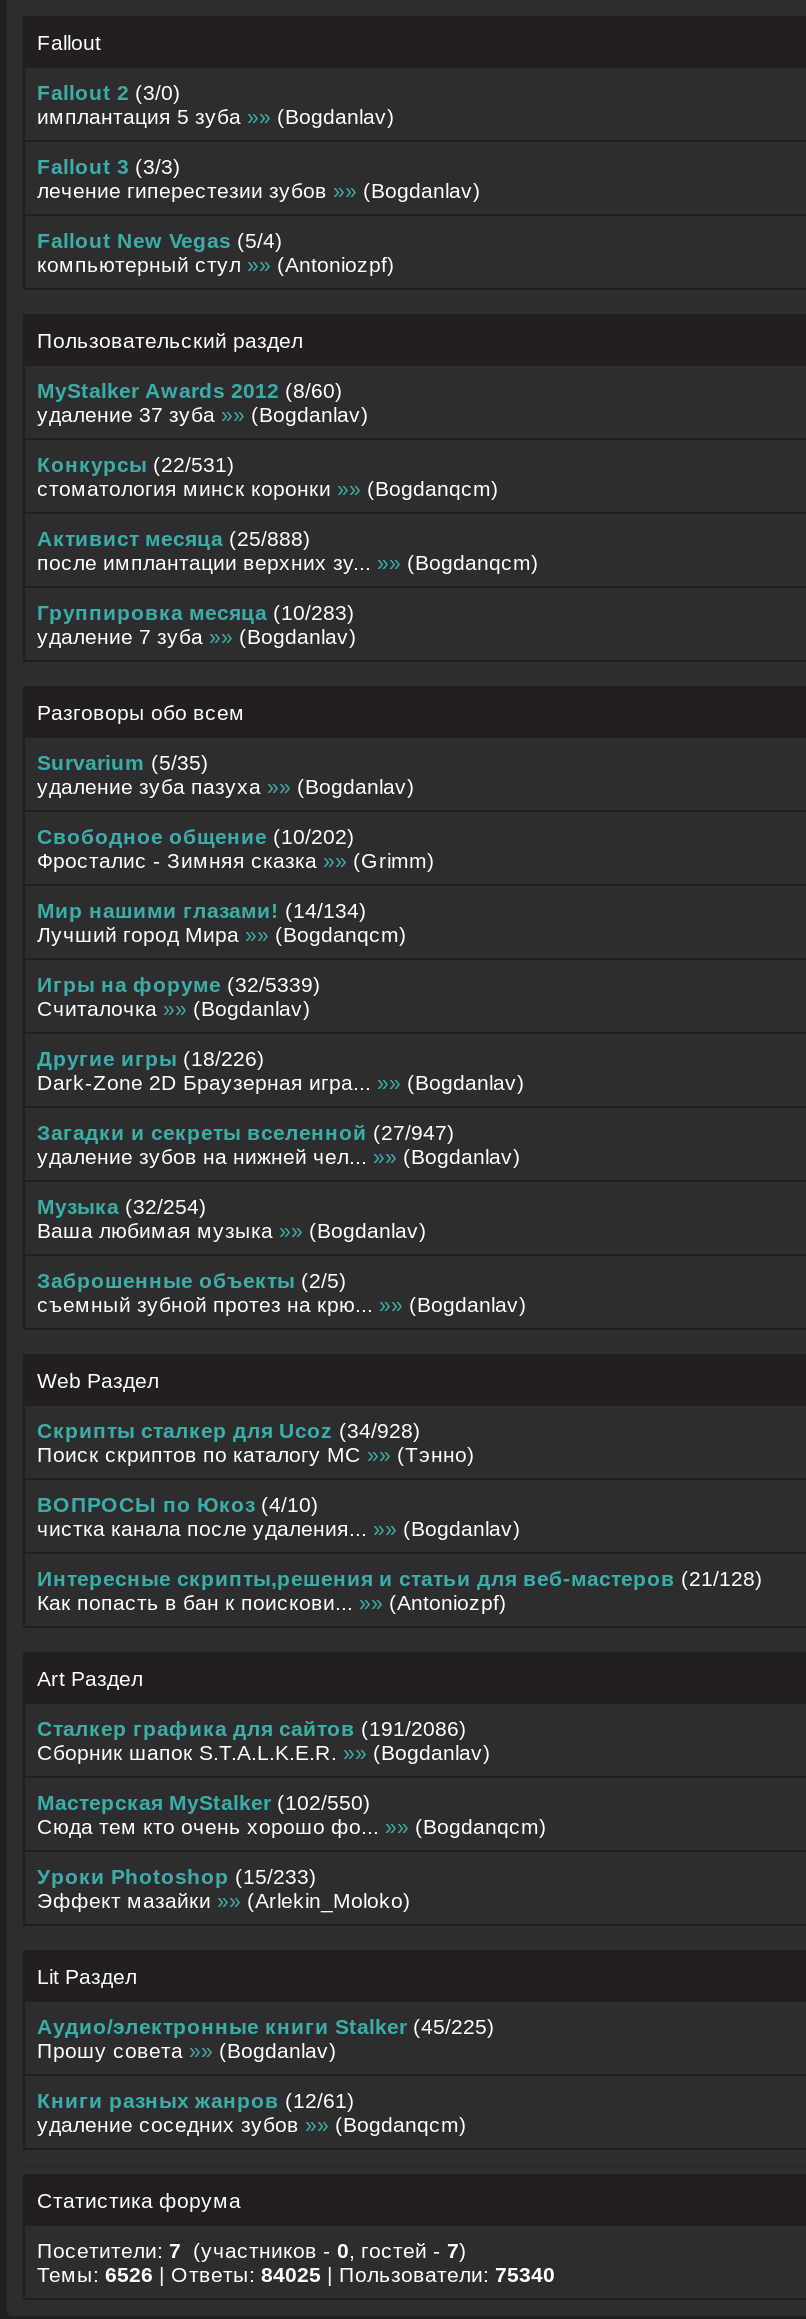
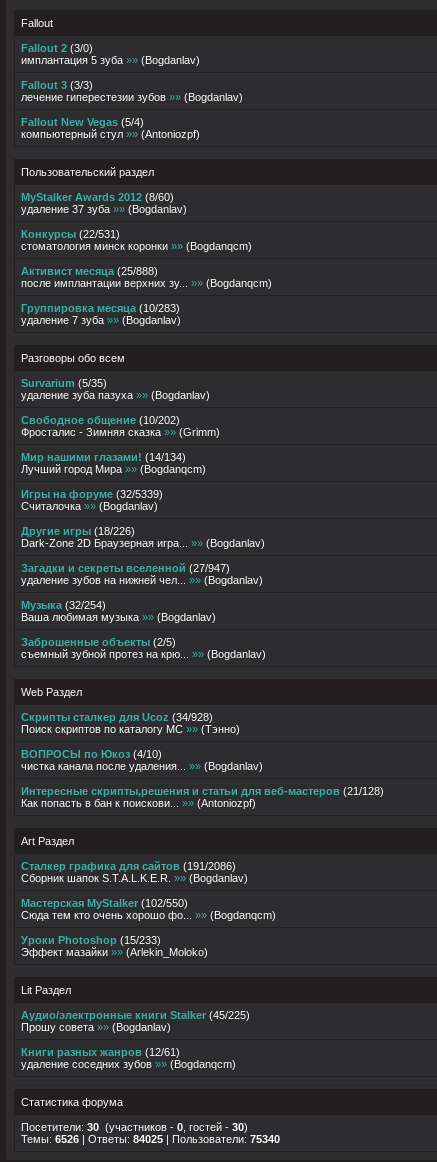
- Посетители: 7 (участников - 0, гостей - 7)
+ Посетители: 30 (участников - 0, гостей - 30)
